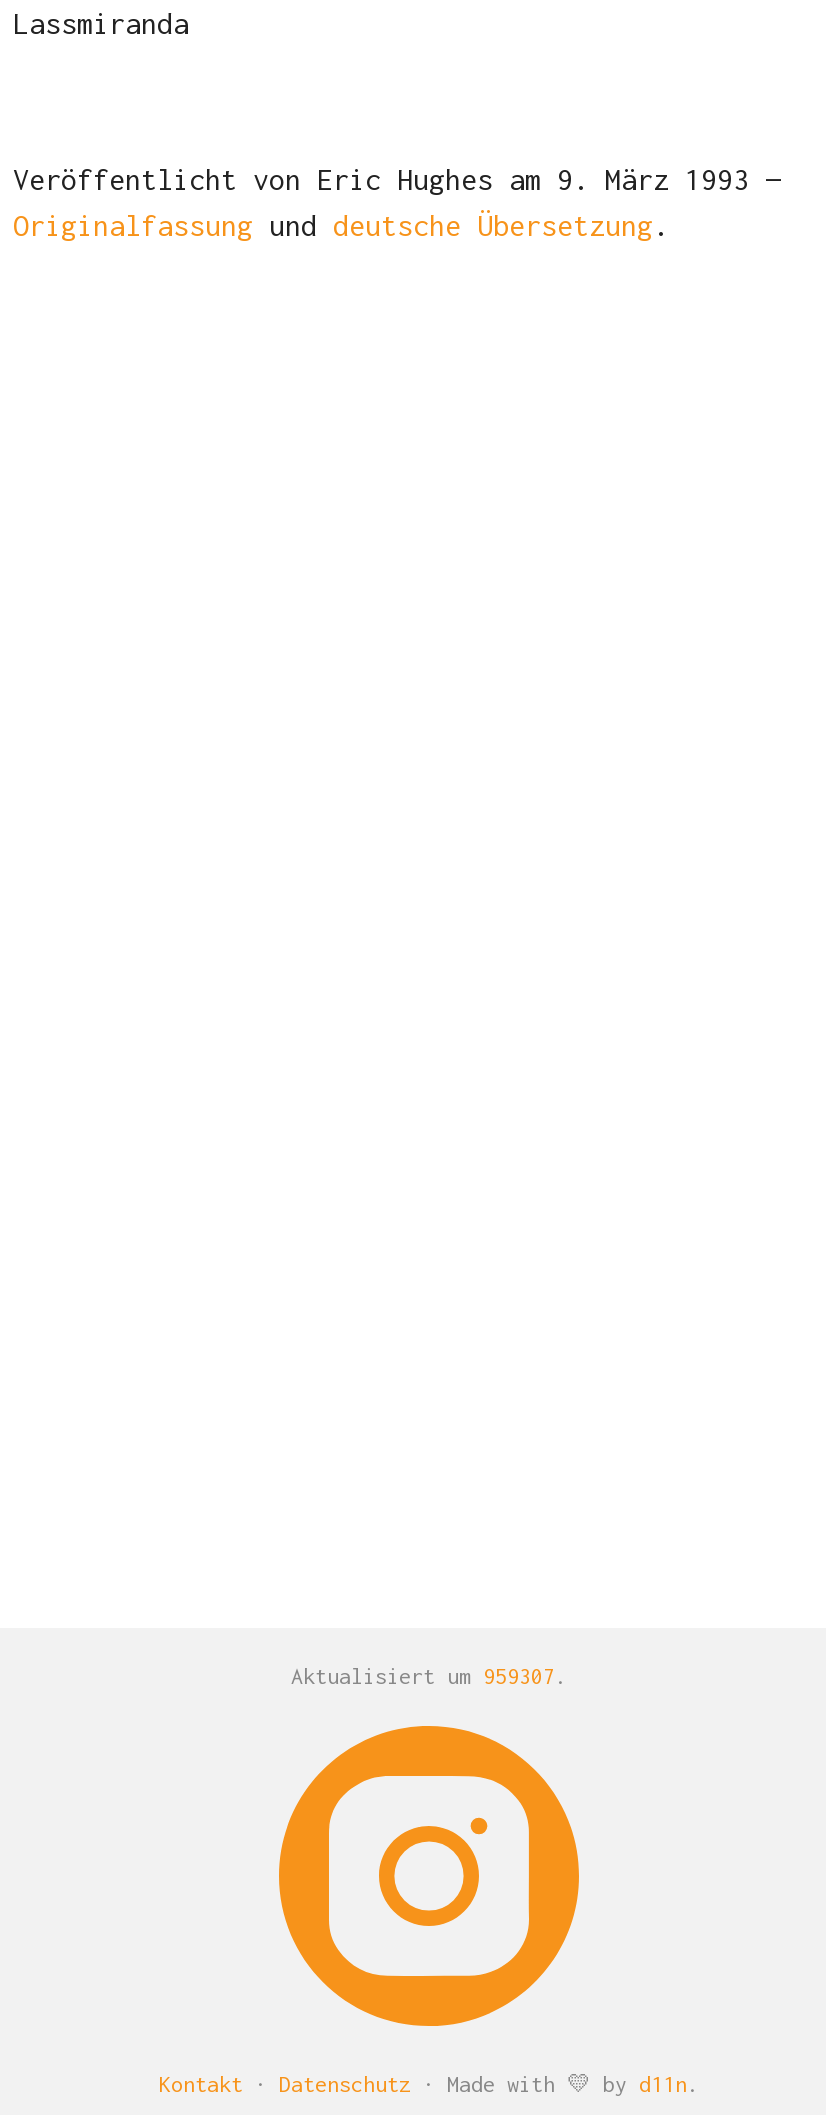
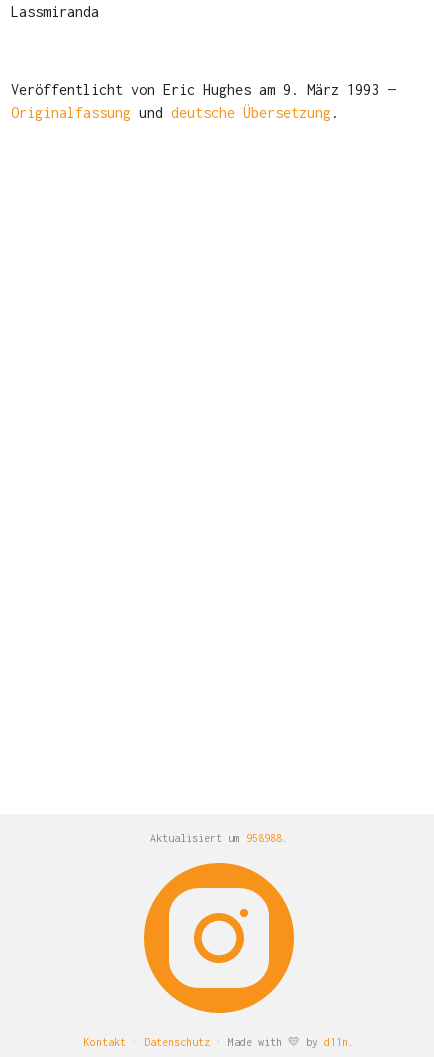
- Aktualisiert um 959307.
+ Aktualisiert um 958988.
